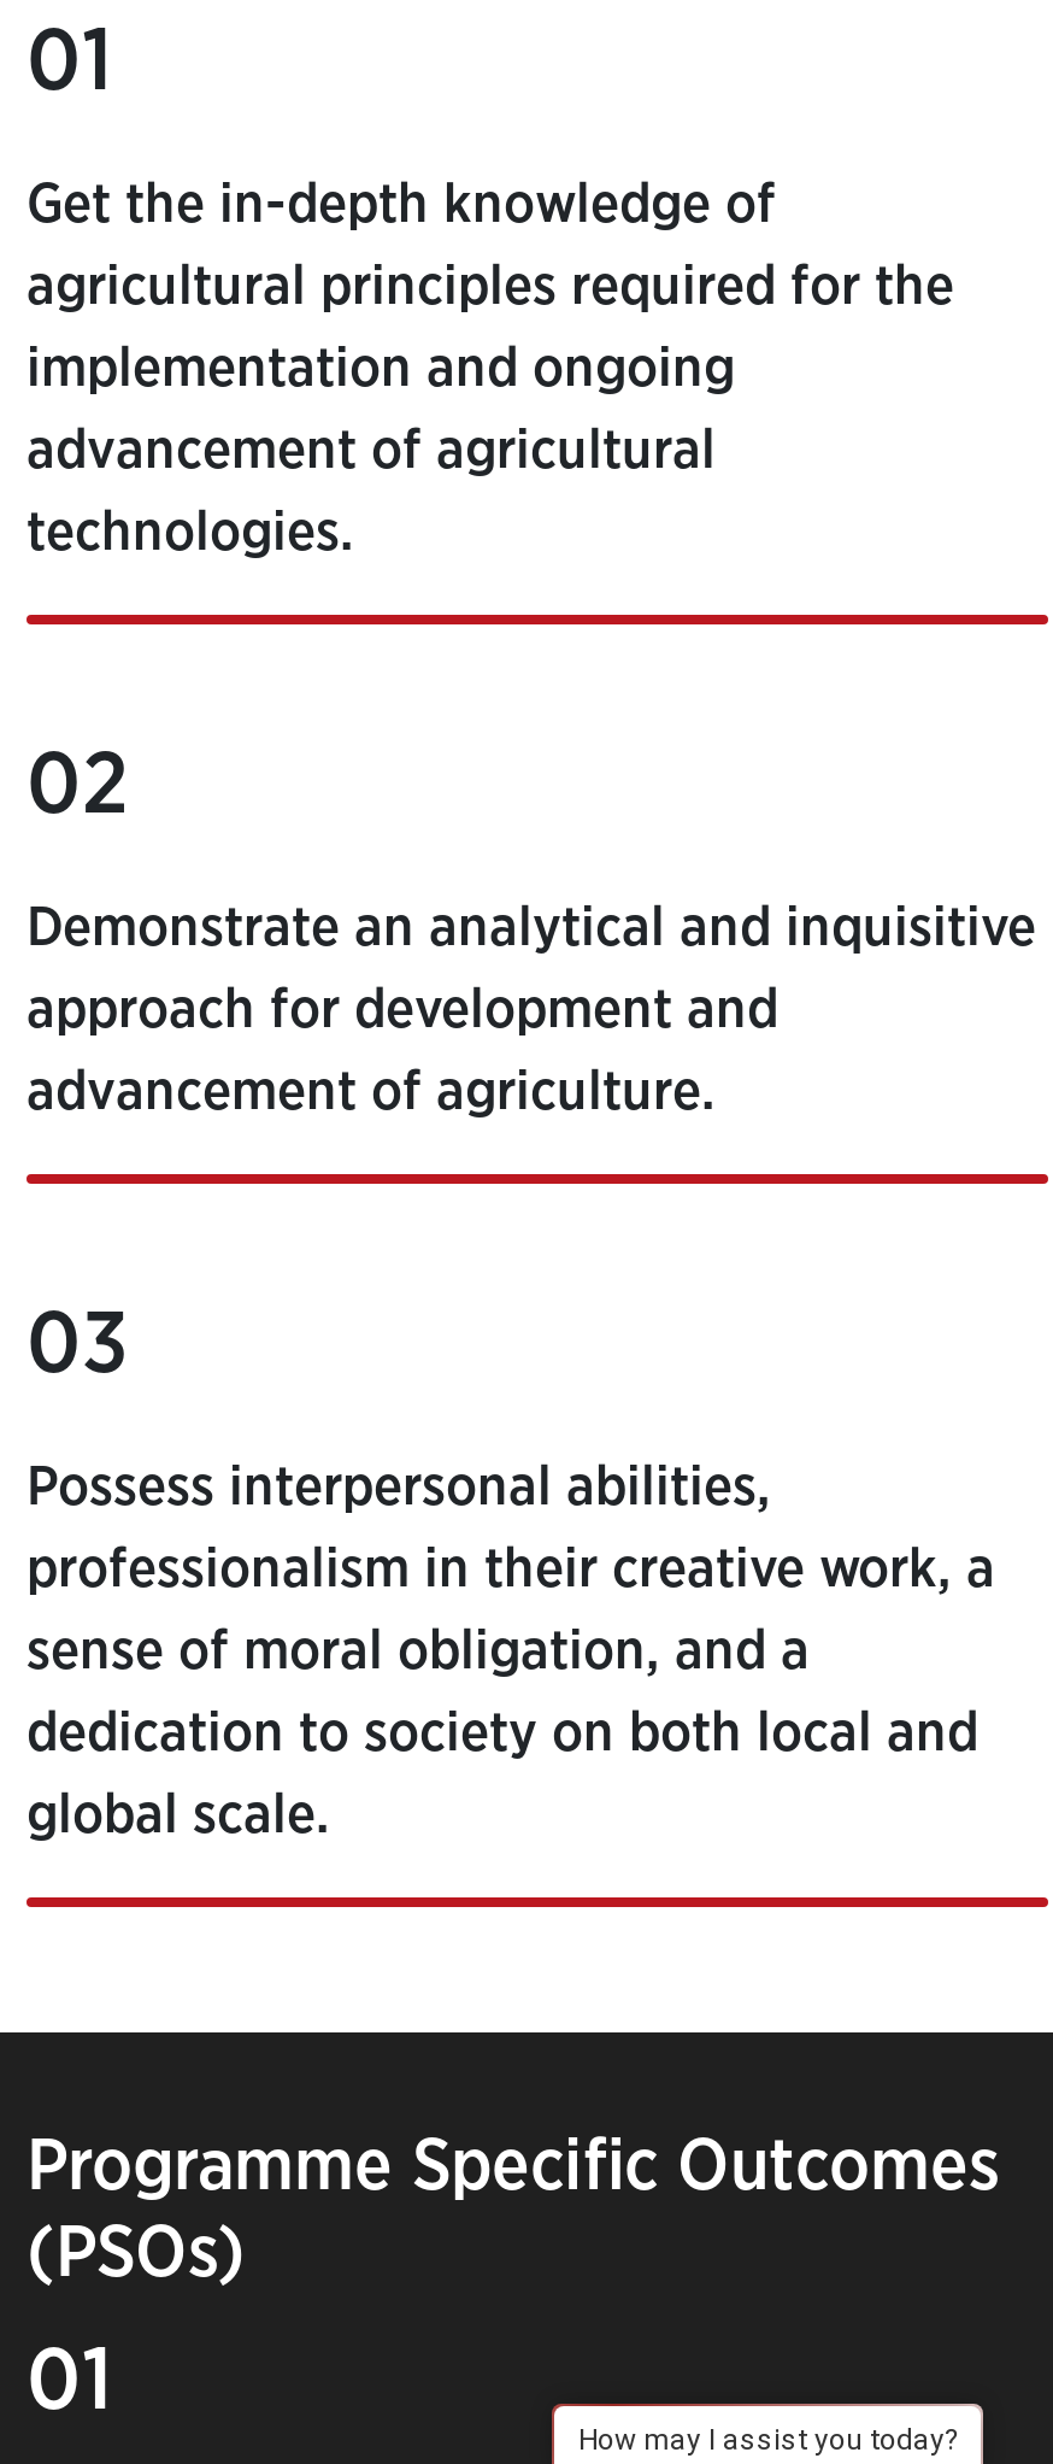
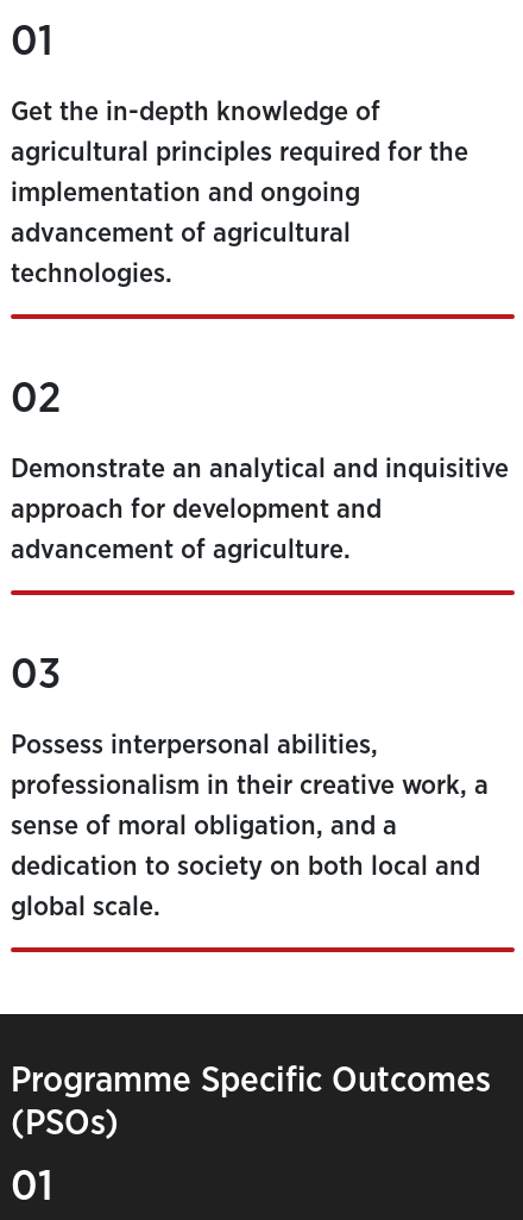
- How may I assist you today?
